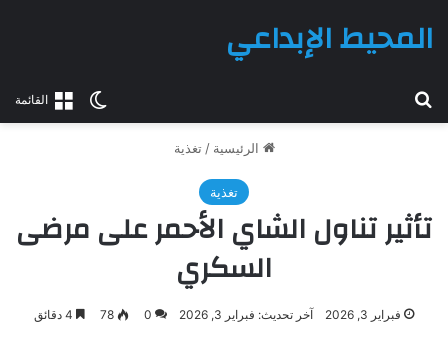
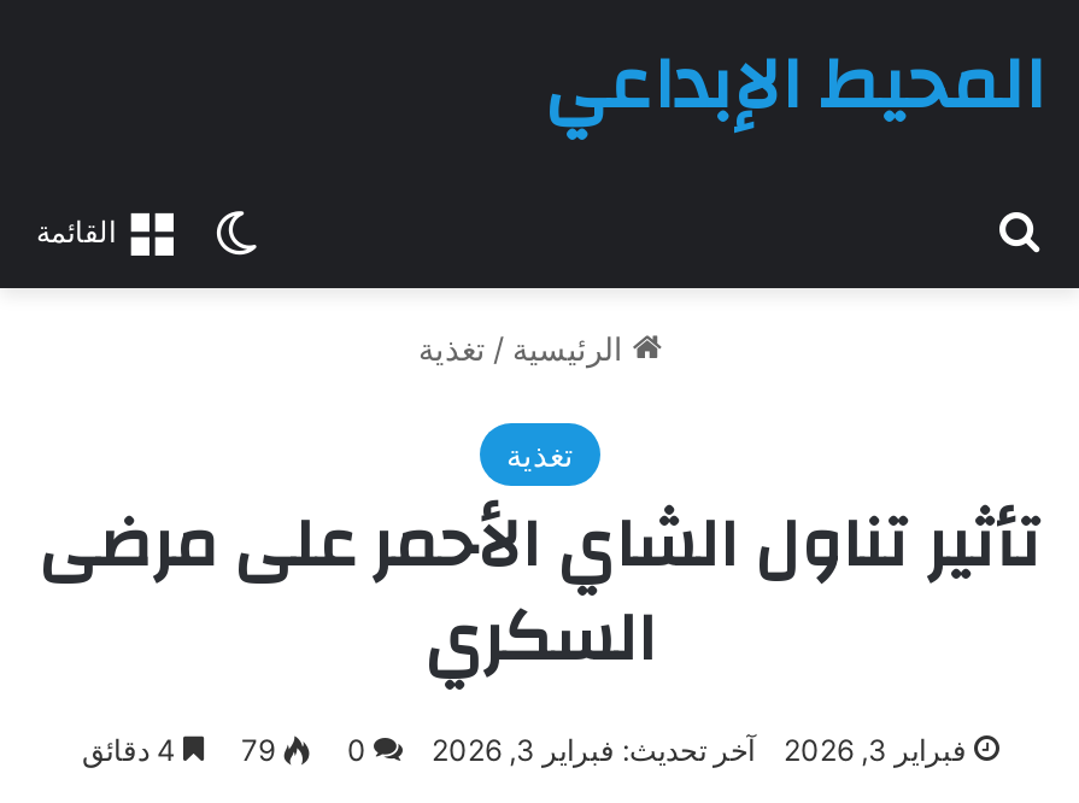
- 78
+ 79
